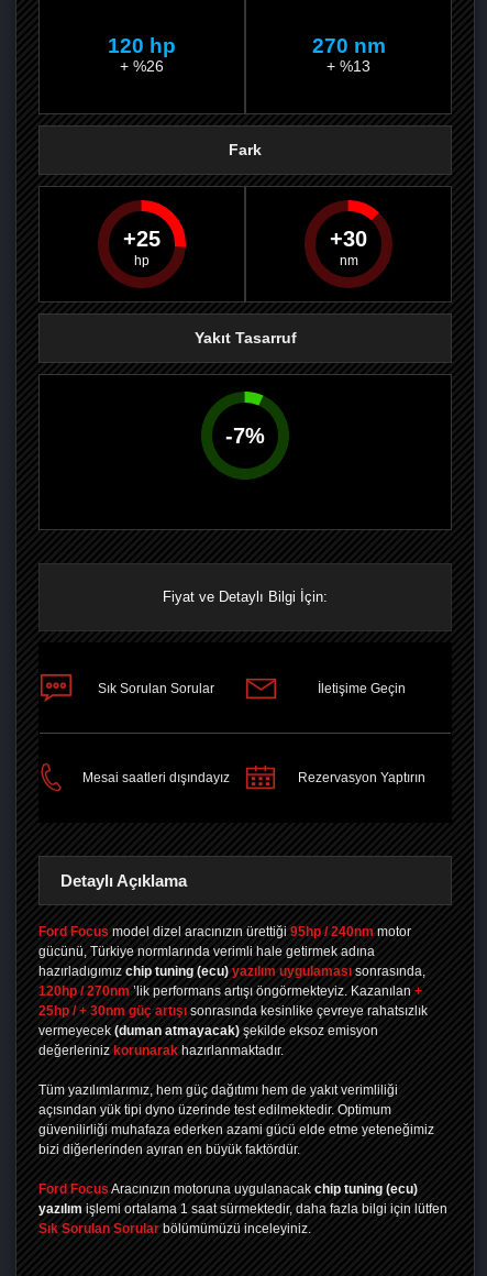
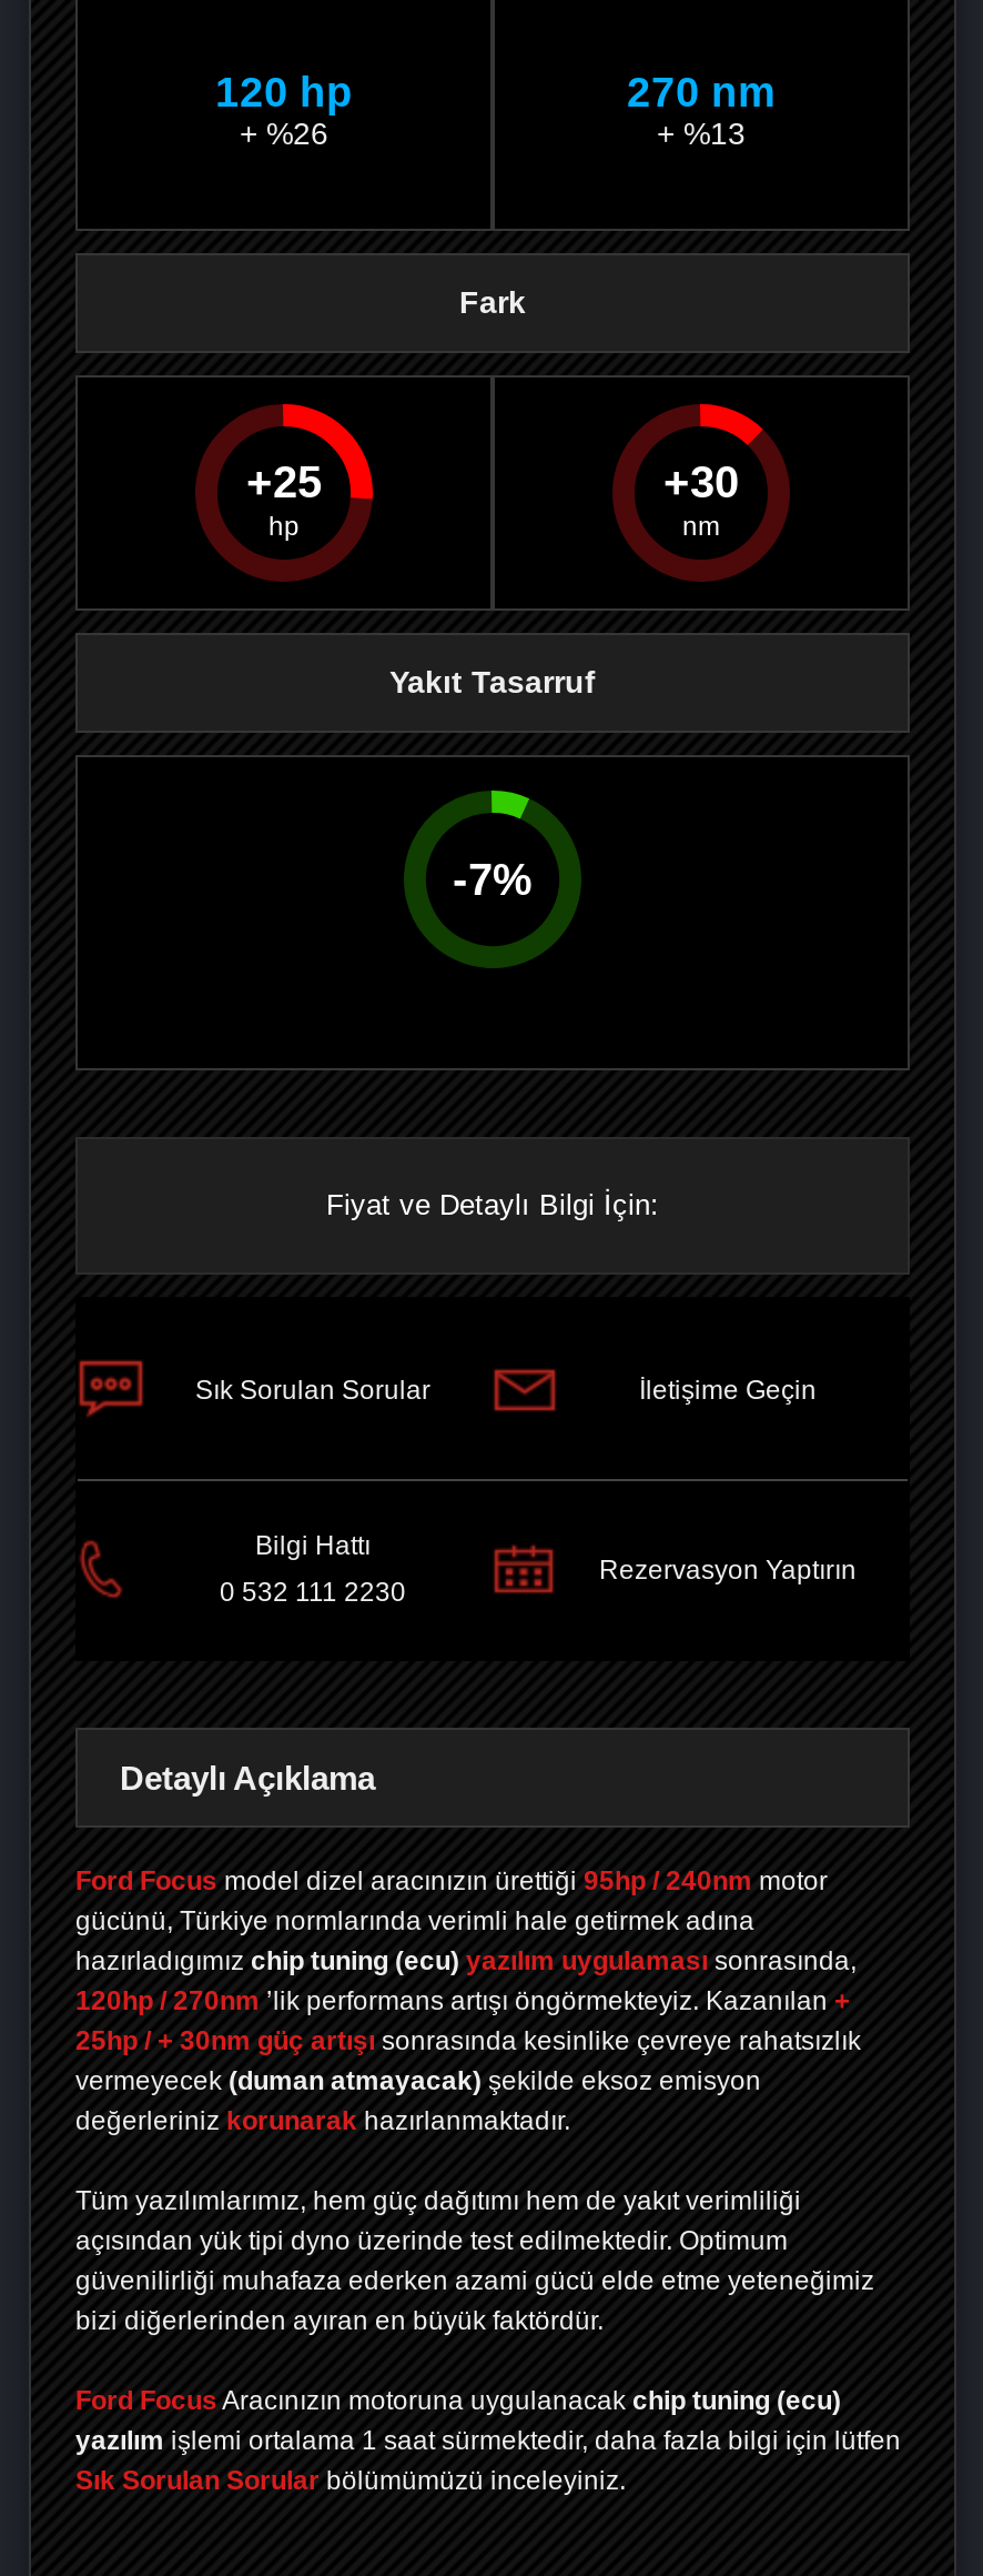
- Mesai saatleri dışındayız
+ Bilgi Hattı
+ 0 532 111 2230
